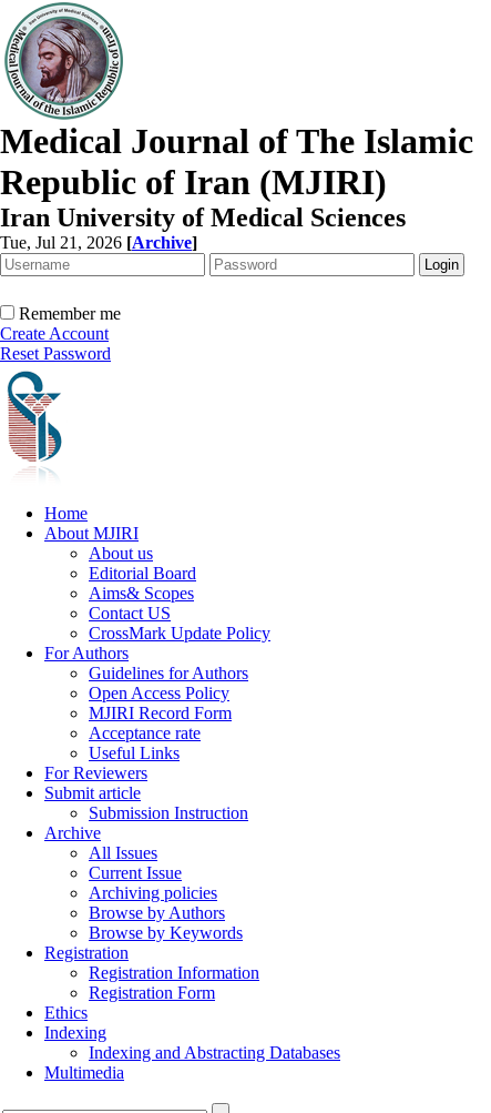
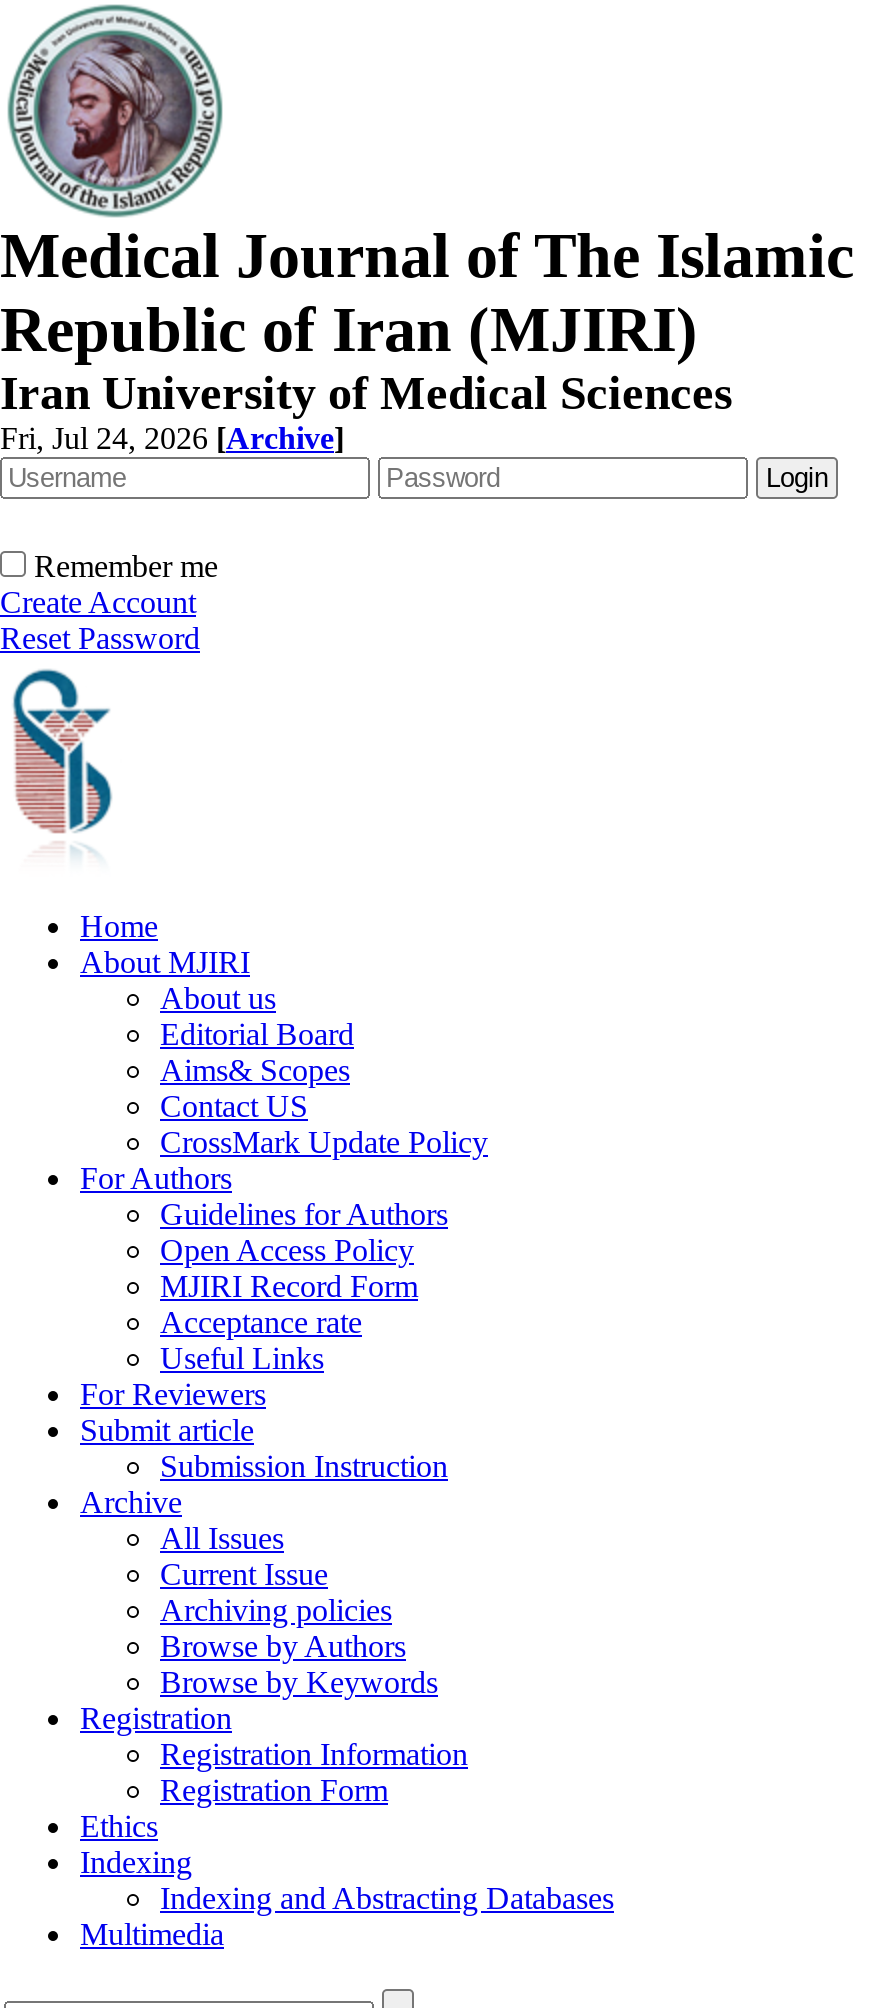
- Tue, Jul 21, 2026 [Archive]
+ Fri, Jul 24, 2026 [Archive]
